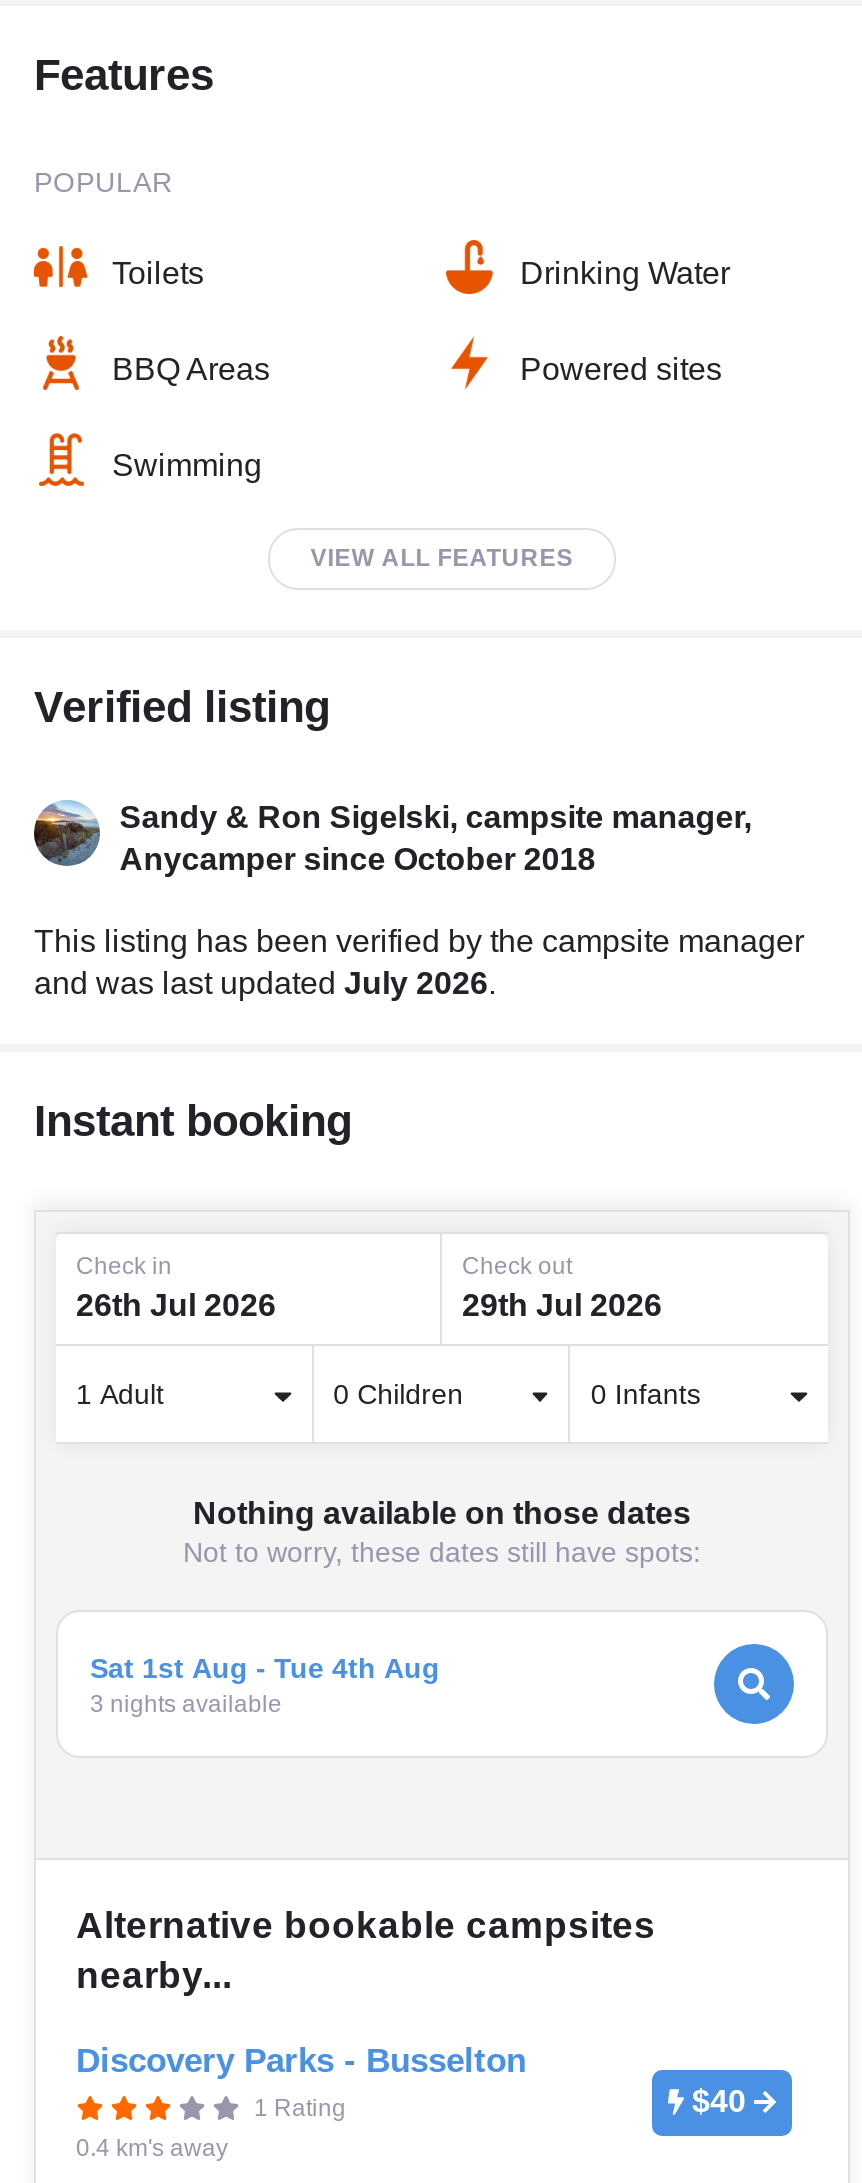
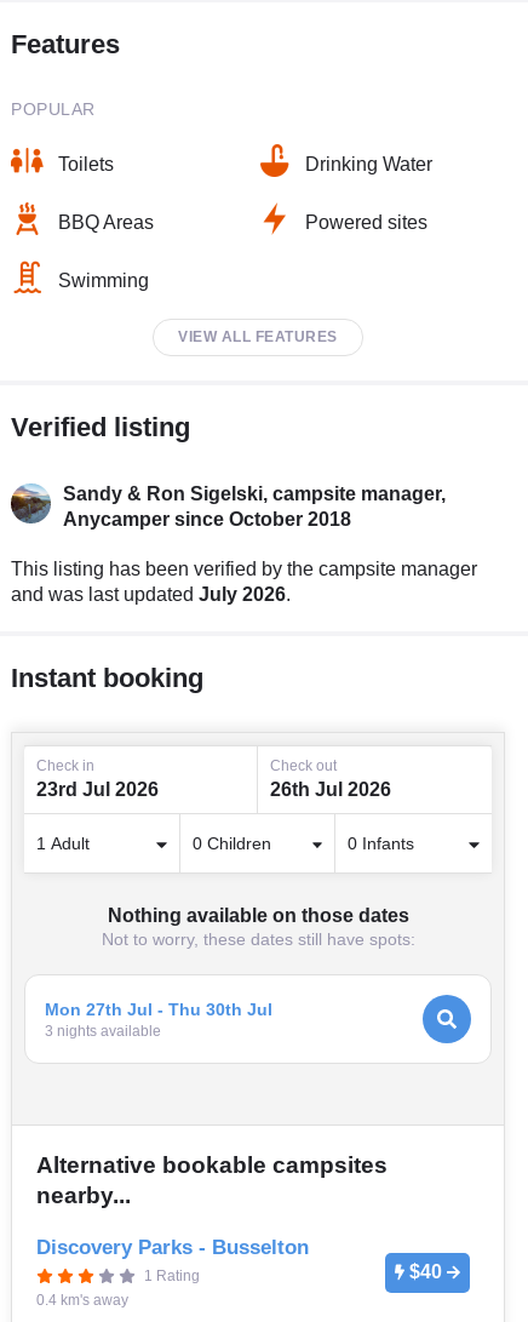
- 26th Jul 2026
+ 23rd Jul 2026

- 29th Jul 2026
+ 26th Jul 2026

- Sat 1st Aug - Tue 4th Aug
+ Mon 27th Jul - Thu 30th Jul
